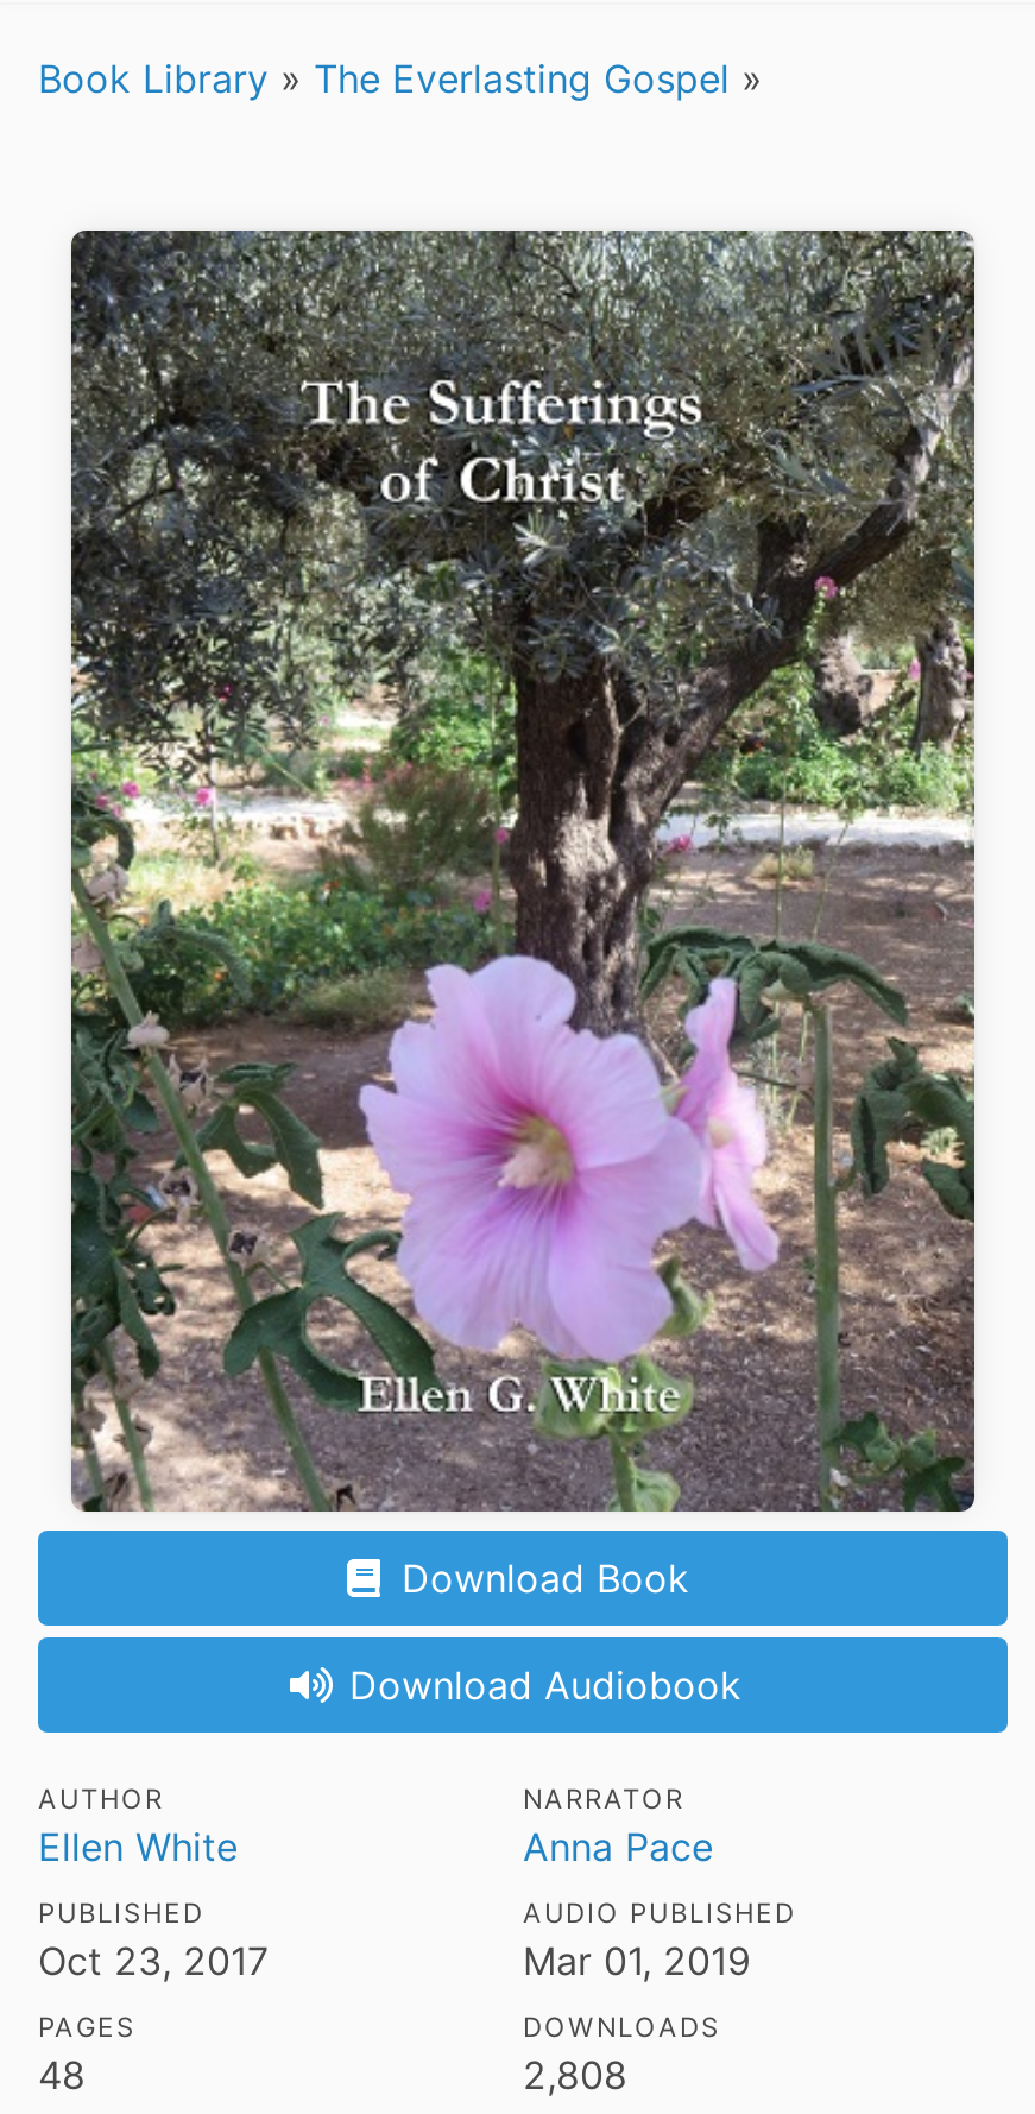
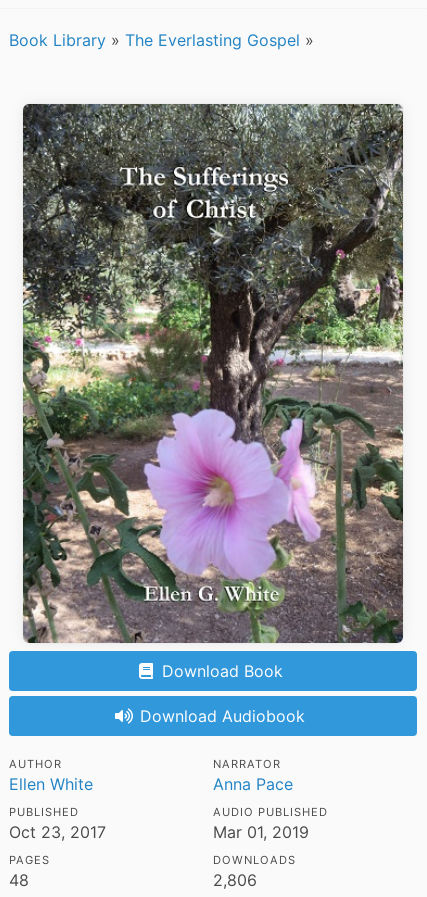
- 2,808
+ 2,806
